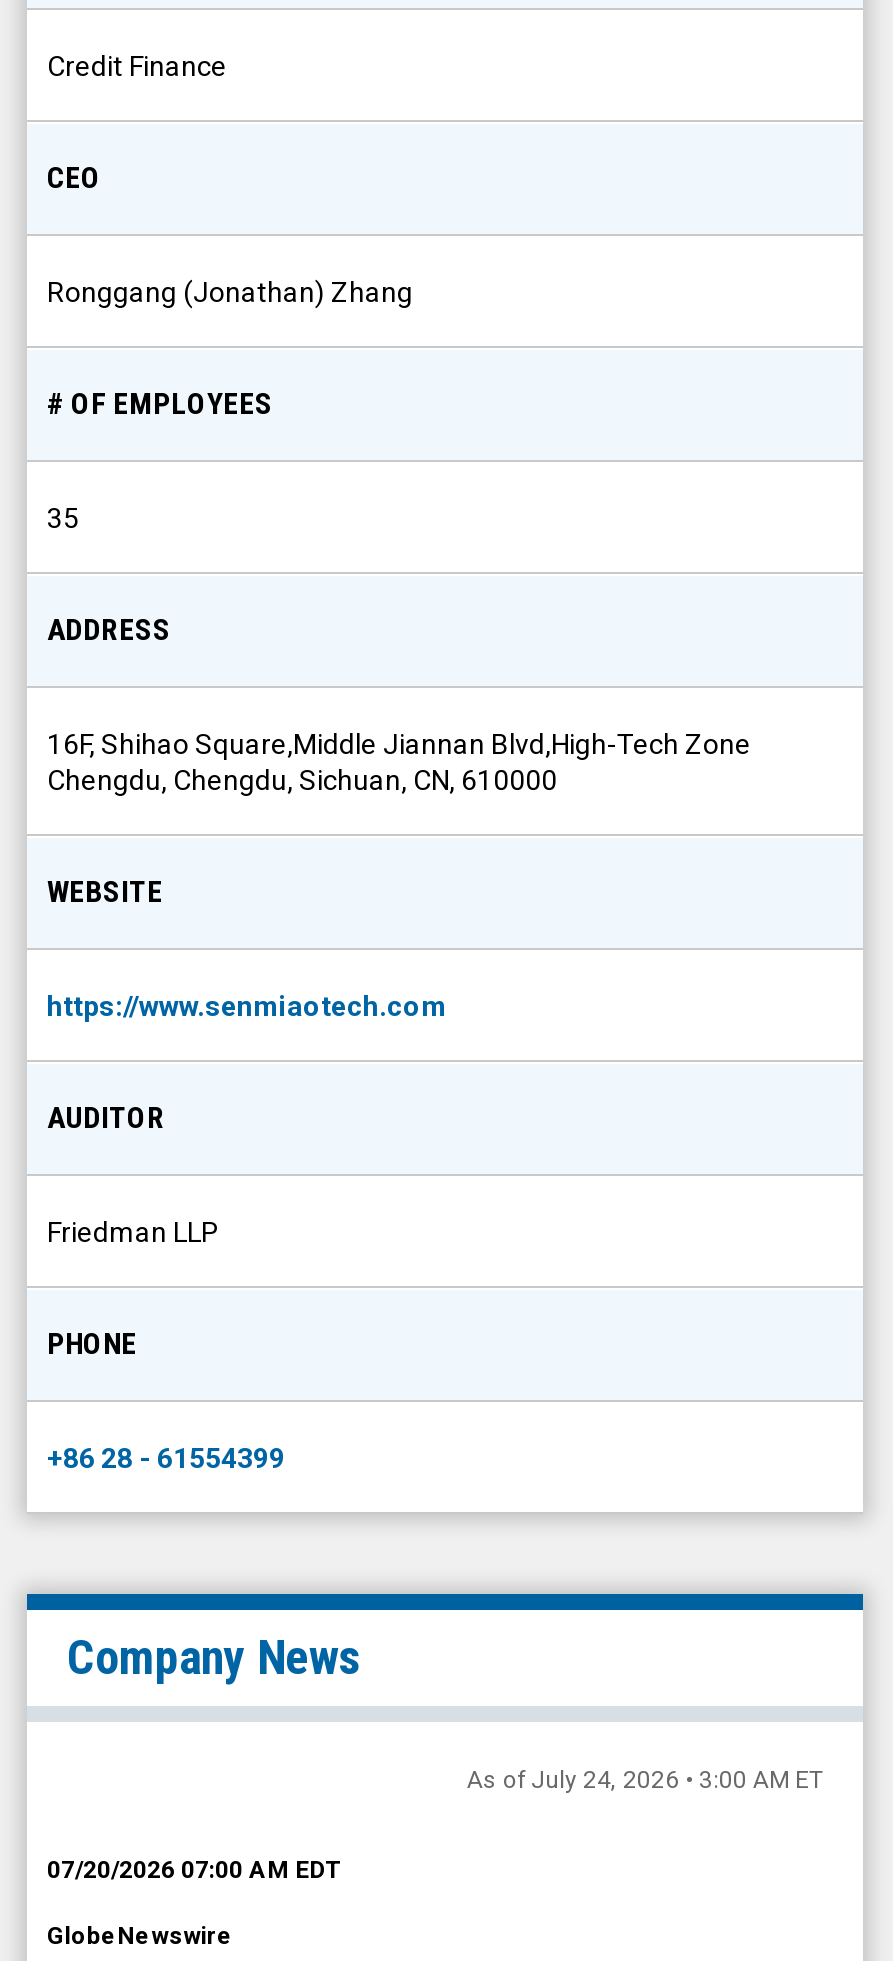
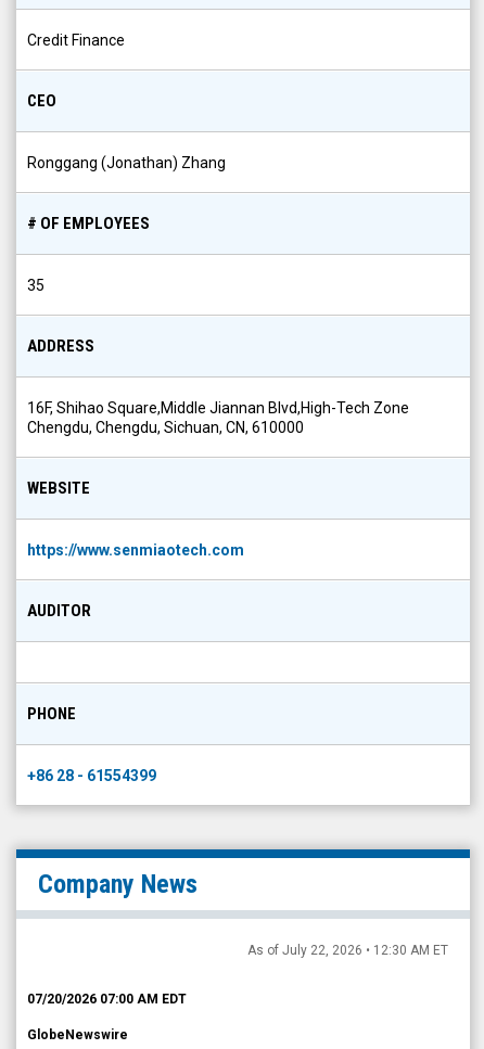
- Friedman LLP

- As of July 24, 2026 • 3:00 AM ET
+ As of July 22, 2026 • 12:30 AM ET
